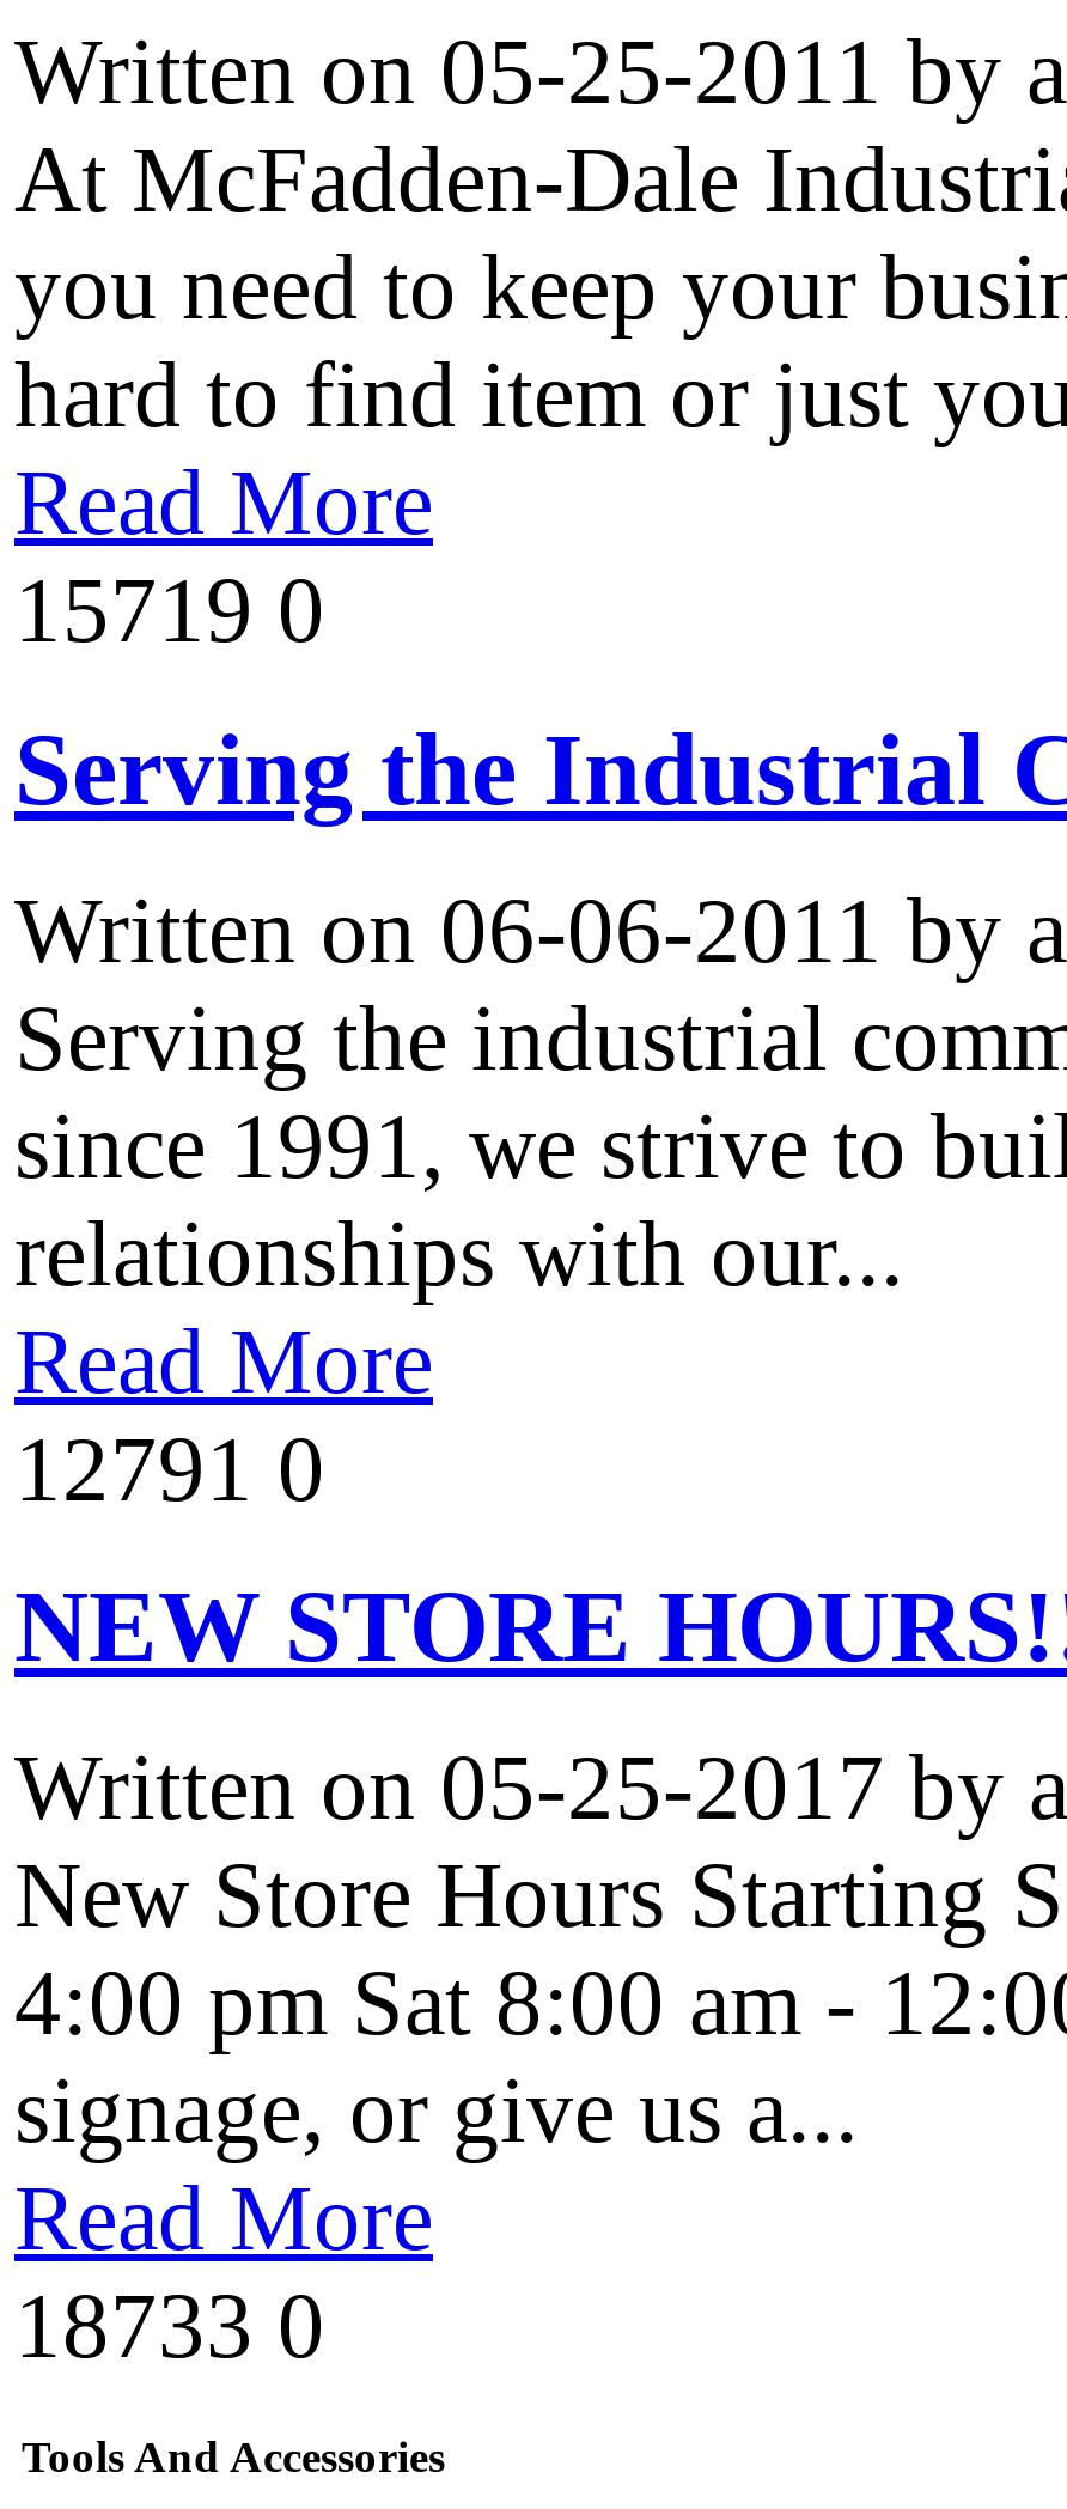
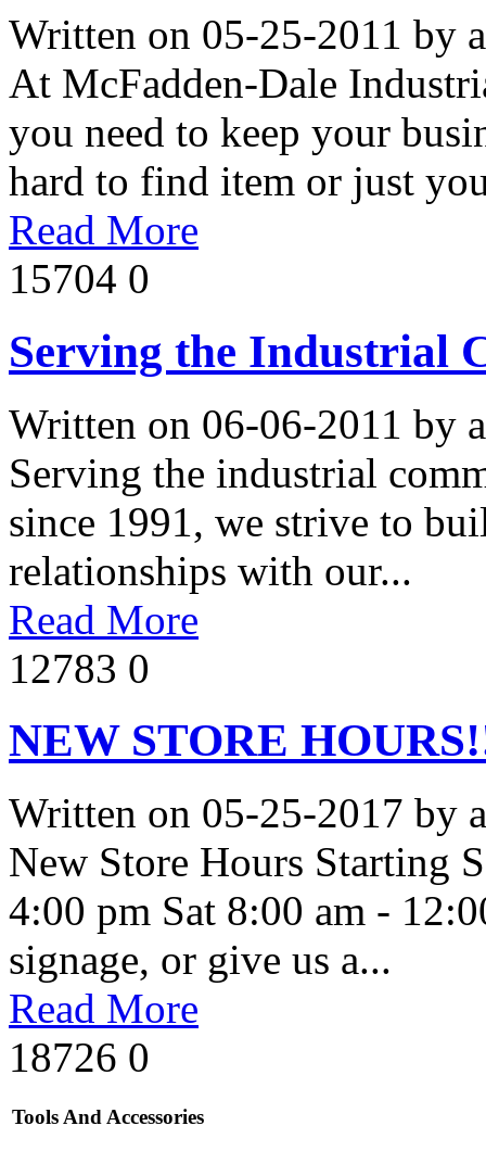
- 15719 0
+ 15704 0

- 12791 0
+ 12783 0

- 18733 0
+ 18726 0
